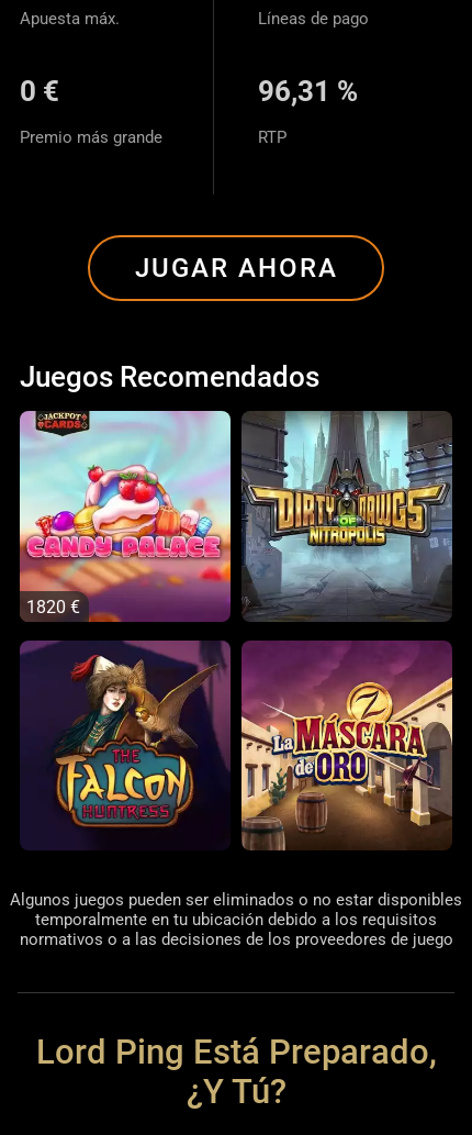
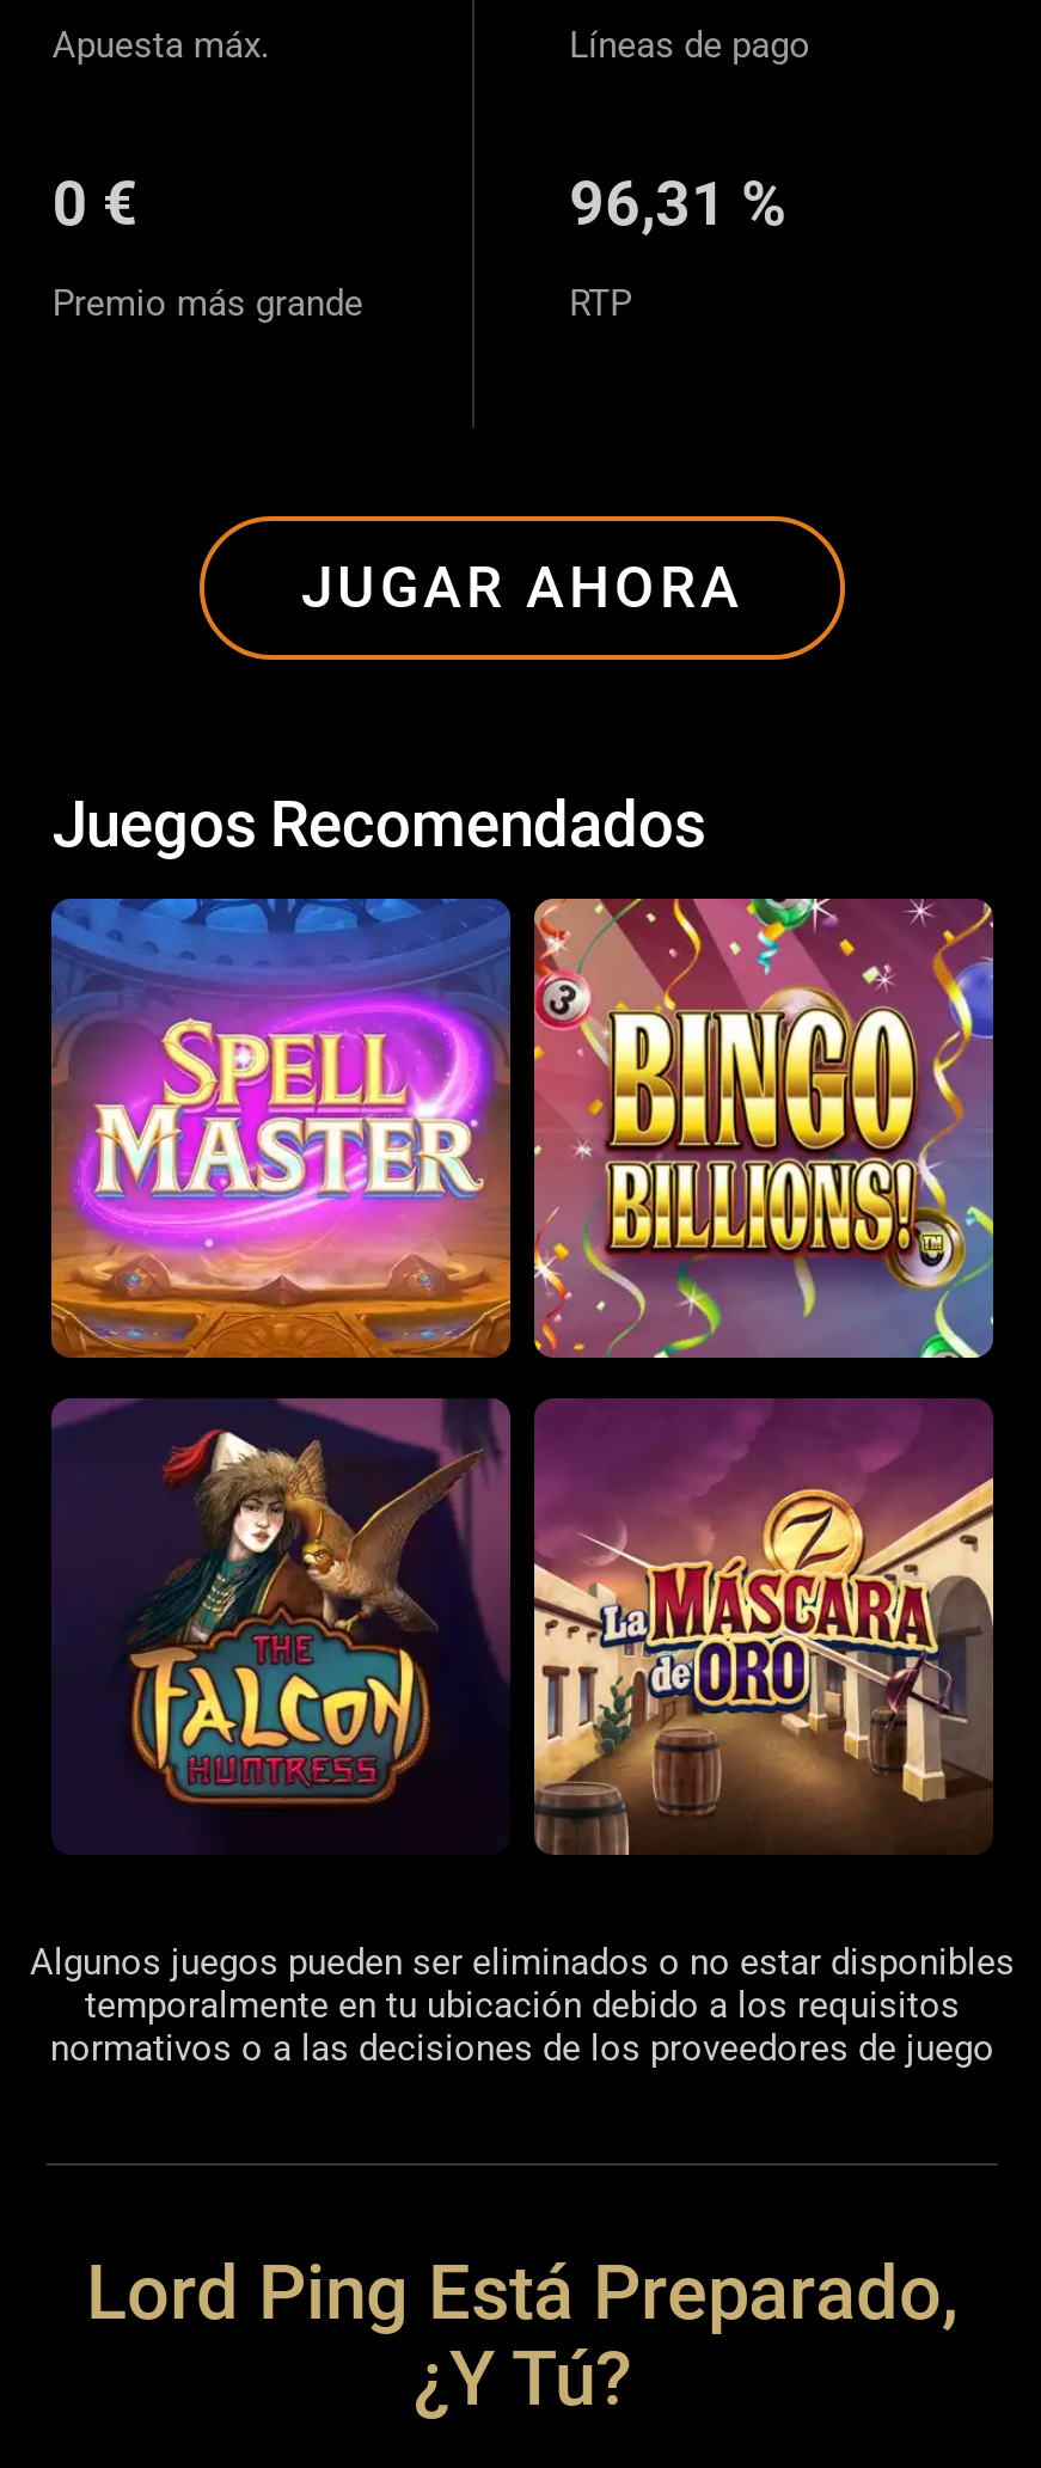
- [image]
+ [image]

- [image]
+ [image]

- 1820 €
